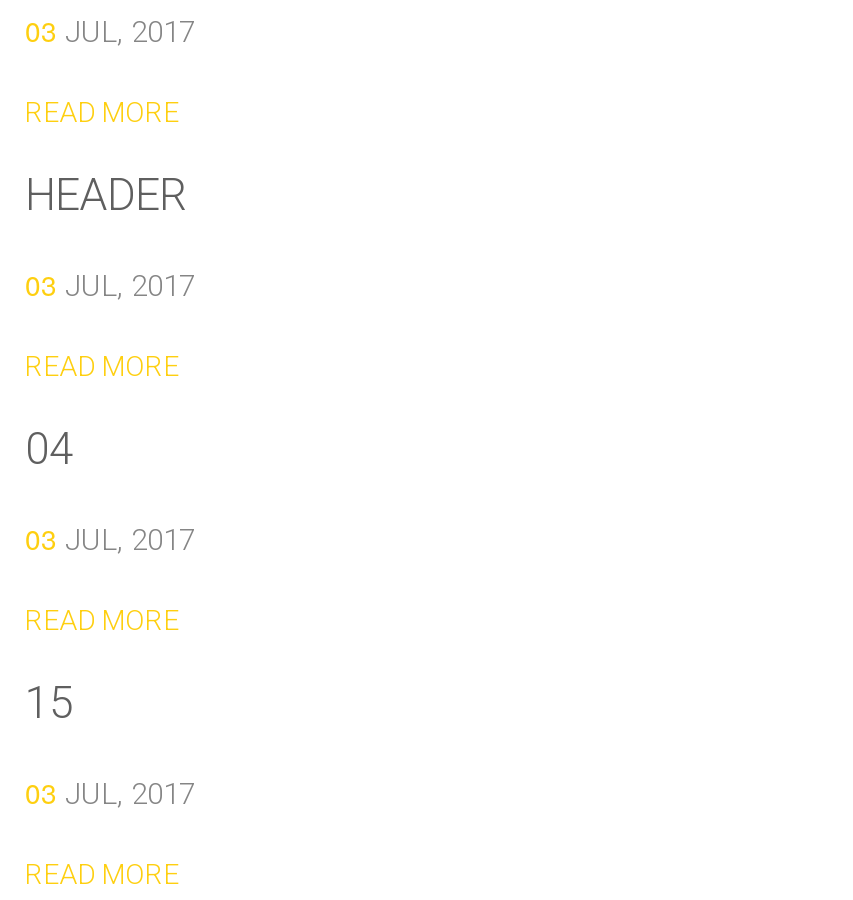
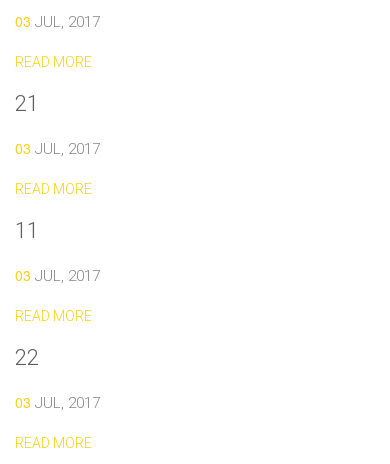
- HEADER
+ 21

- 04
+ 11

- 15
+ 22
